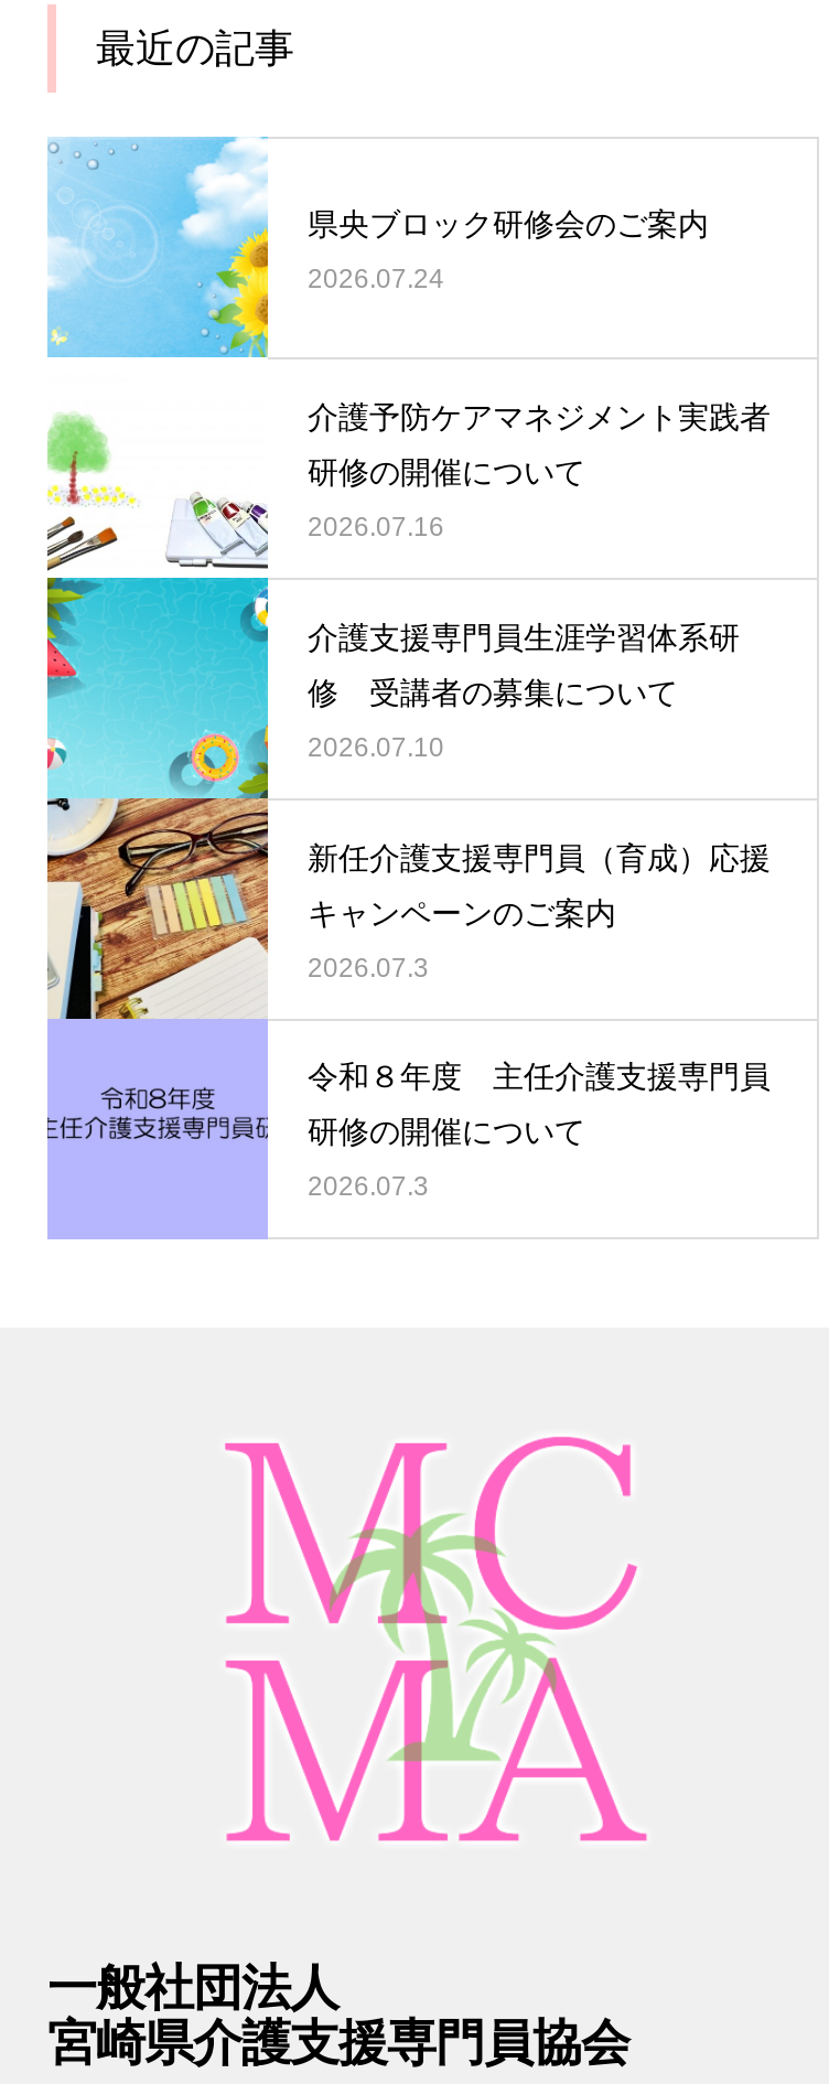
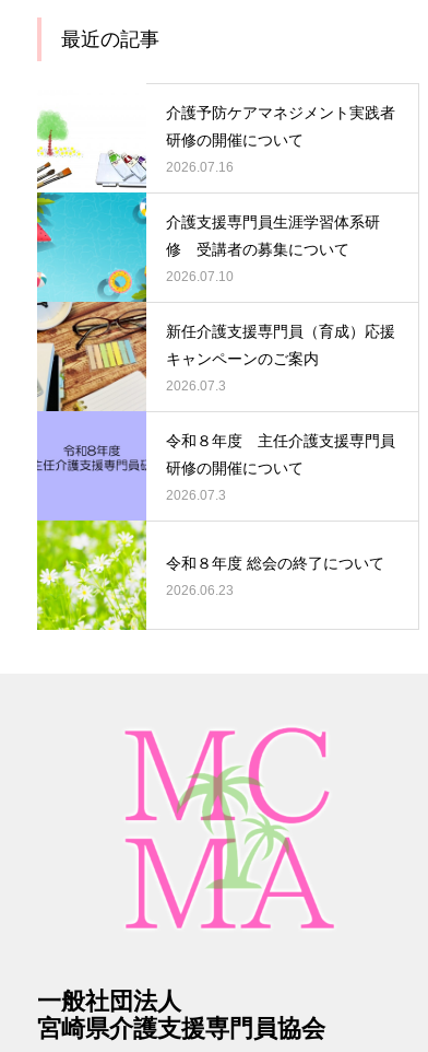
- [image]
- 県央ブロック研修会のご案内
- 2026.07.24

moved up: [image] | 介護予防ケアマネジメント実践者 | 研修の開催について | ... | 研修の開催について | 2026.07.3

+ [image]
+ 令和８年度 総会の終了について
+ 2026.06.23
